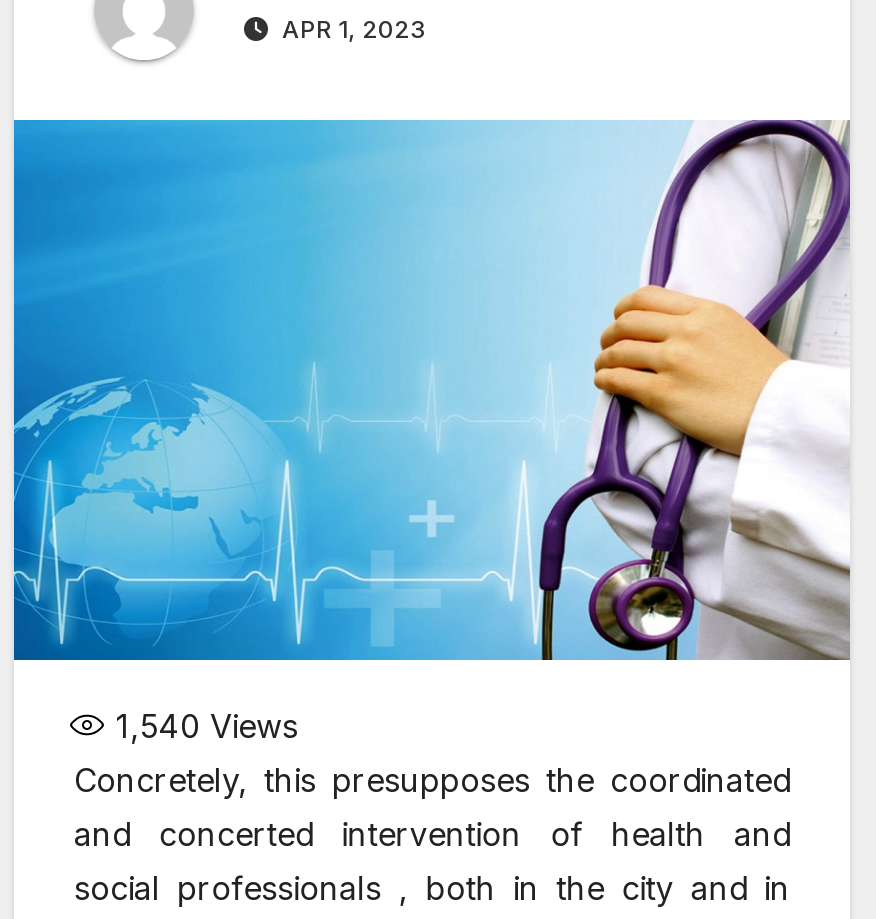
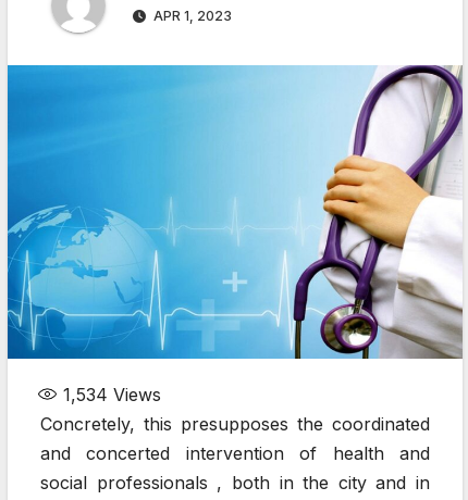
- 1,540 Views
+ 1,534 Views
